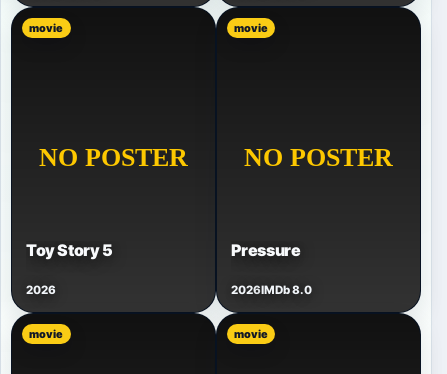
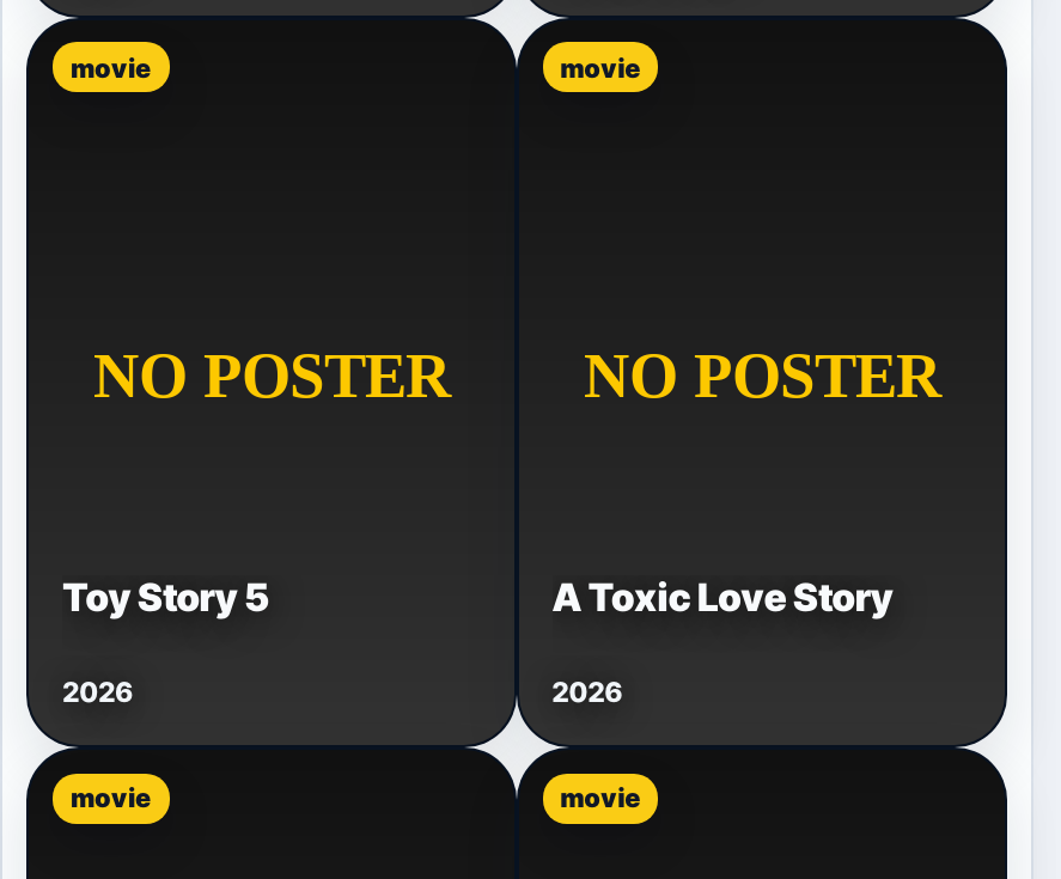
- Pressure
+ A Toxic Love Story

- 2026IMDb 8.0
+ 2026
